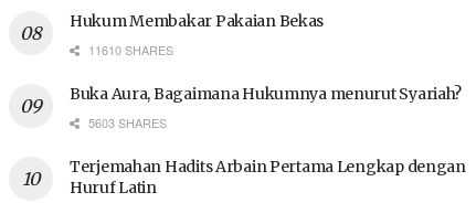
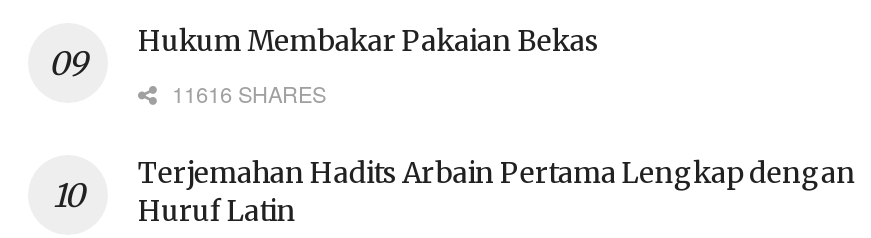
- 11610 SHARES
- Buka Aura, Bagaimana Hukumnya menurut Syariah?
- 5603 SHARES
+ 11616 SHARES
